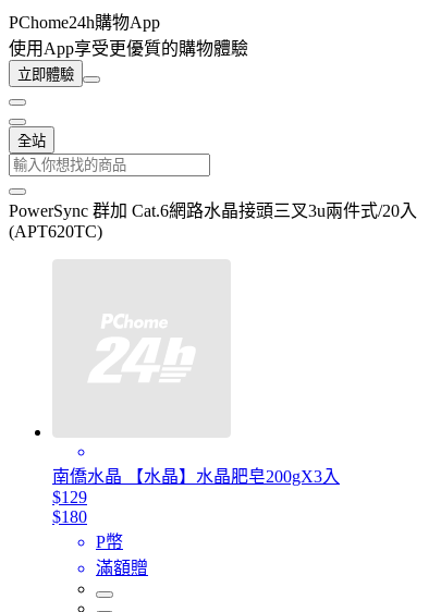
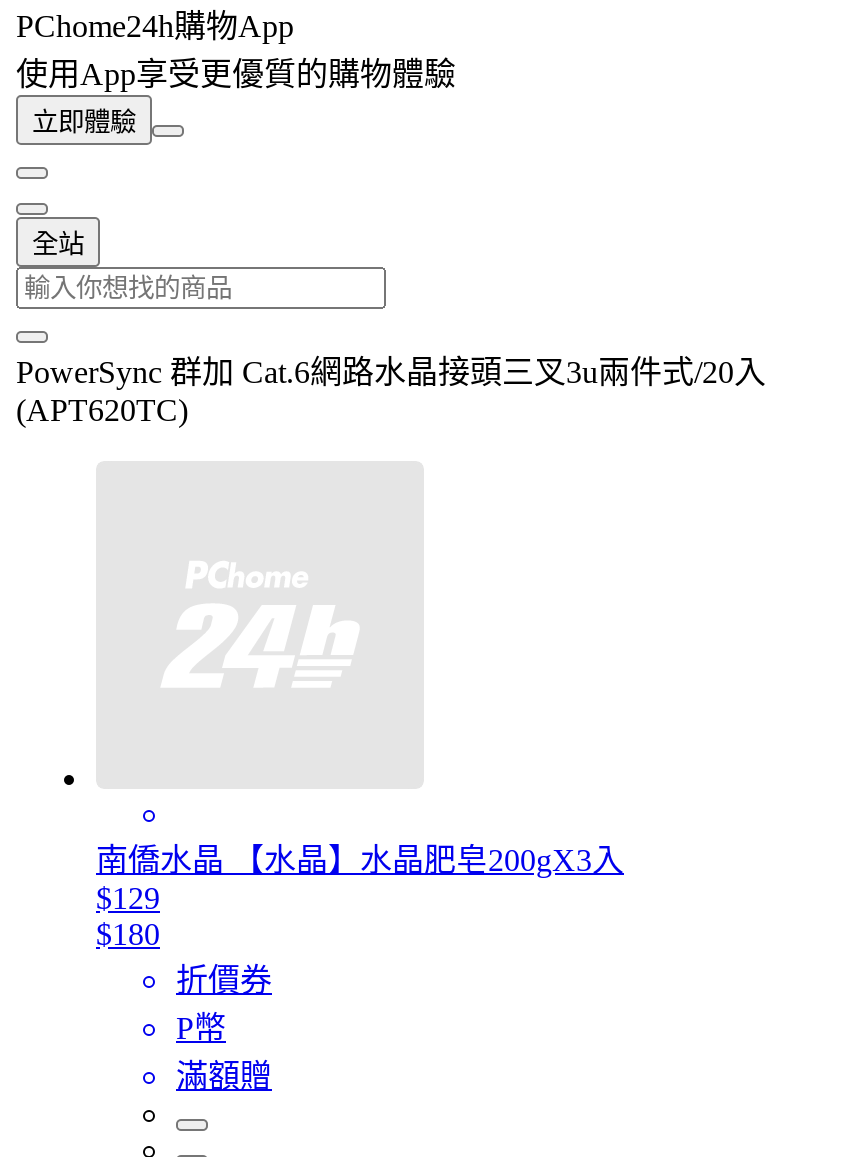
+ 折價券
